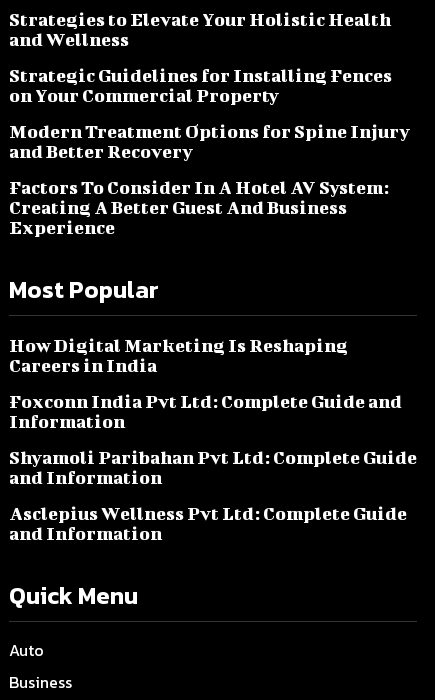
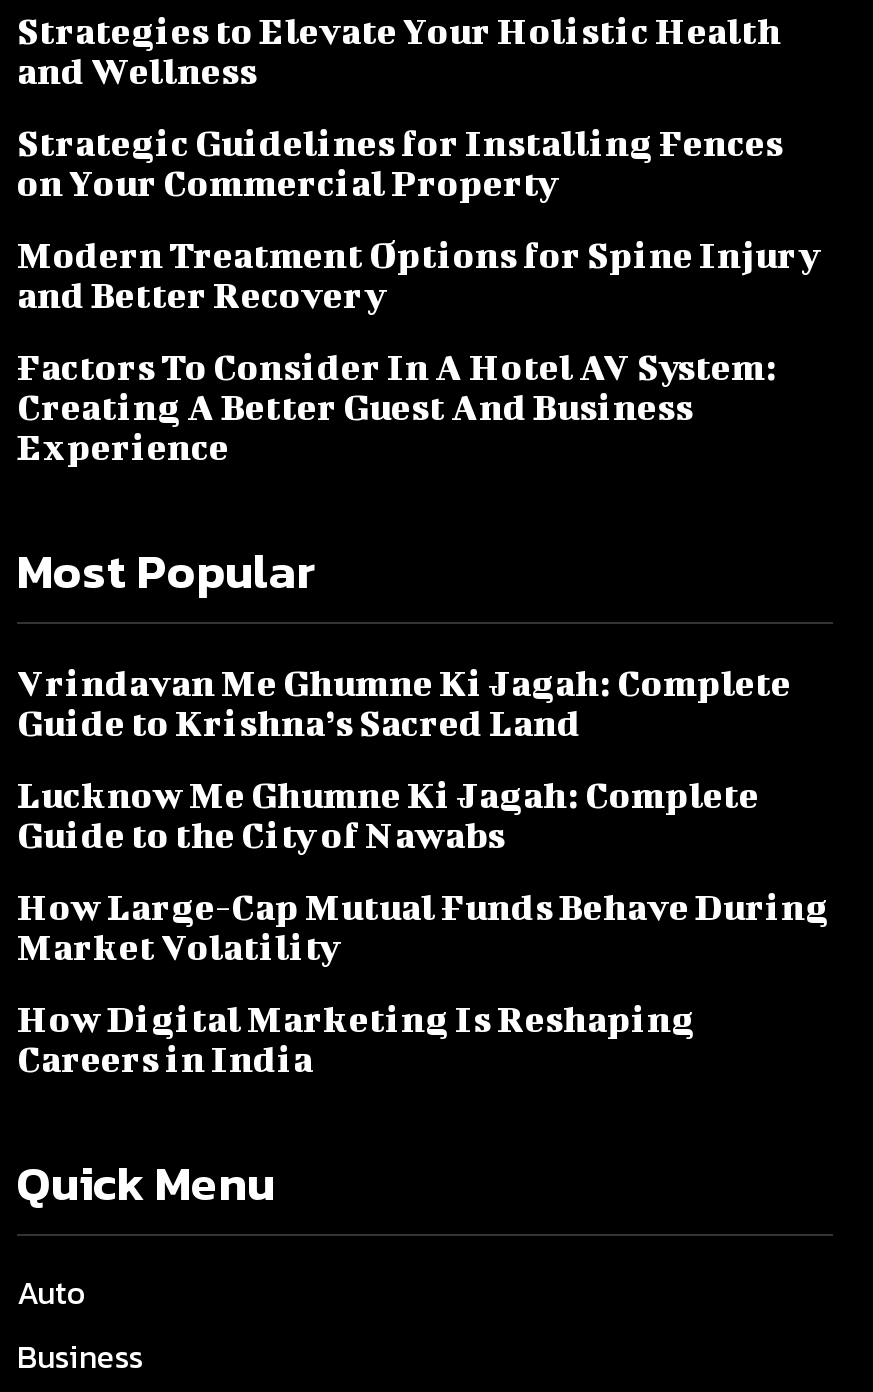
+ Vrindavan Me Ghumne Ki Jagah: Complete
+ Guide to Krishna’s Sacred Land
+ Lucknow Me Ghumne Ki Jagah: Complete
+ Guide to the City of Nawabs
+ How Large-Cap Mutual Funds Behave During
+ Market Volatility

moved down: How Digital Marketing Is Reshaping | Careers in India

- Foxconn India Pvt Ltd: Complete Guide and
- Information
- Shyamoli Paribahan Pvt Ltd: Complete Guide
- and Information
- Asclepius Wellness Pvt Ltd: Complete Guide
- and Information
